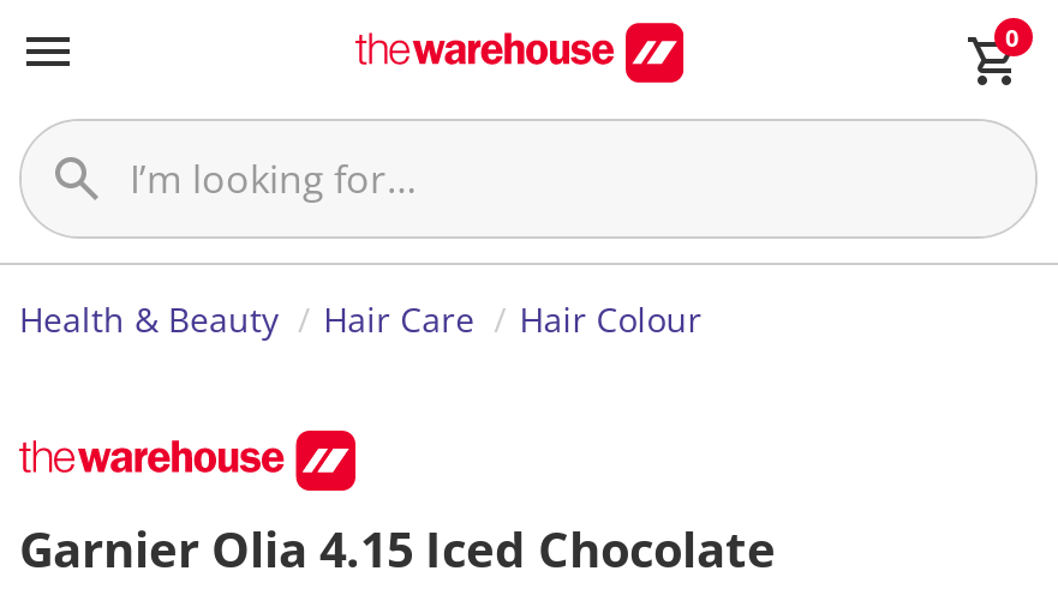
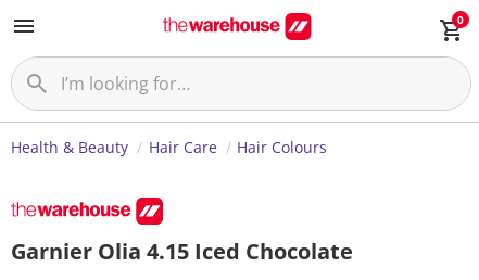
- Hair Colour
+ Hair Colours
